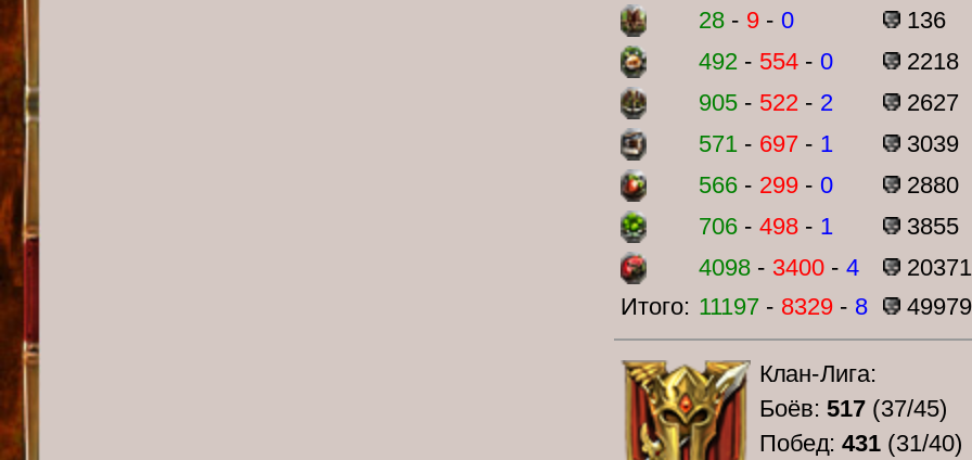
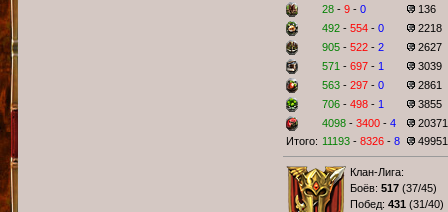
- 566 - 299 - 0
+ 563 - 297 - 0

- 2880
+ 2861

- Итого: 11197 - 8329 - 8
+ Итого: 11193 - 8326 - 8

- 49979
+ 49951
